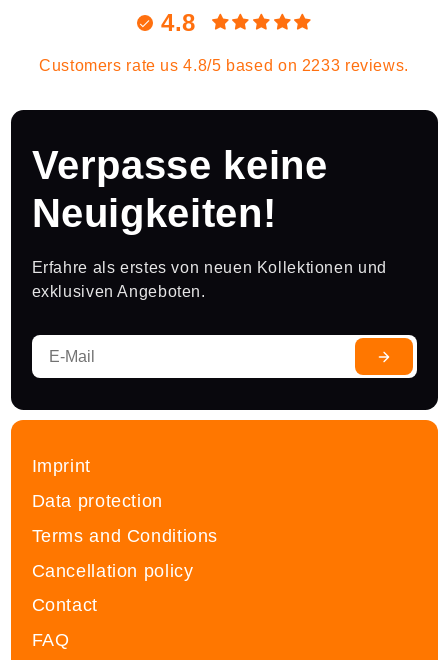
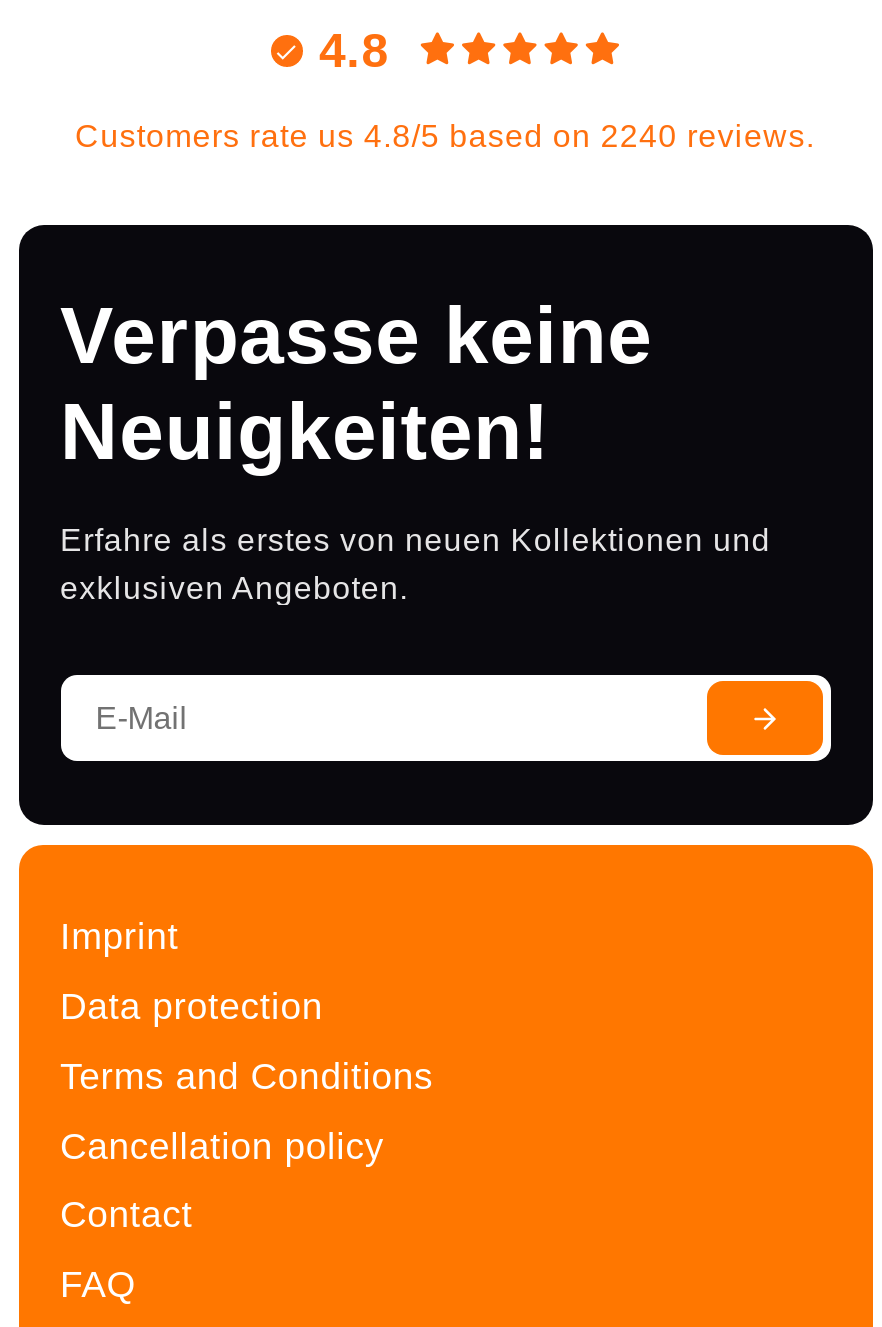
- Customers rate us 4.8/5 based on 2233 reviews.
+ Customers rate us 4.8/5 based on 2240 reviews.
